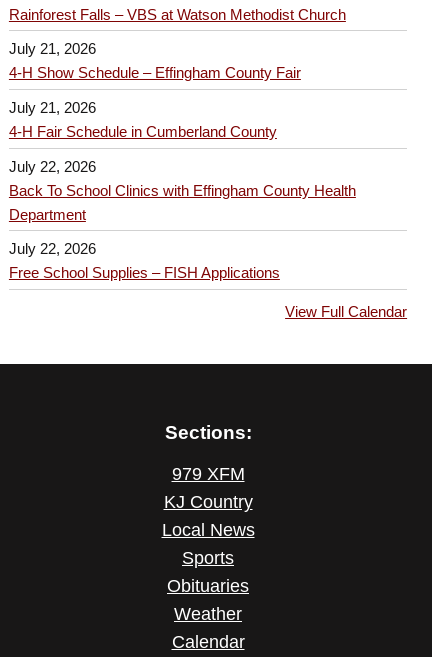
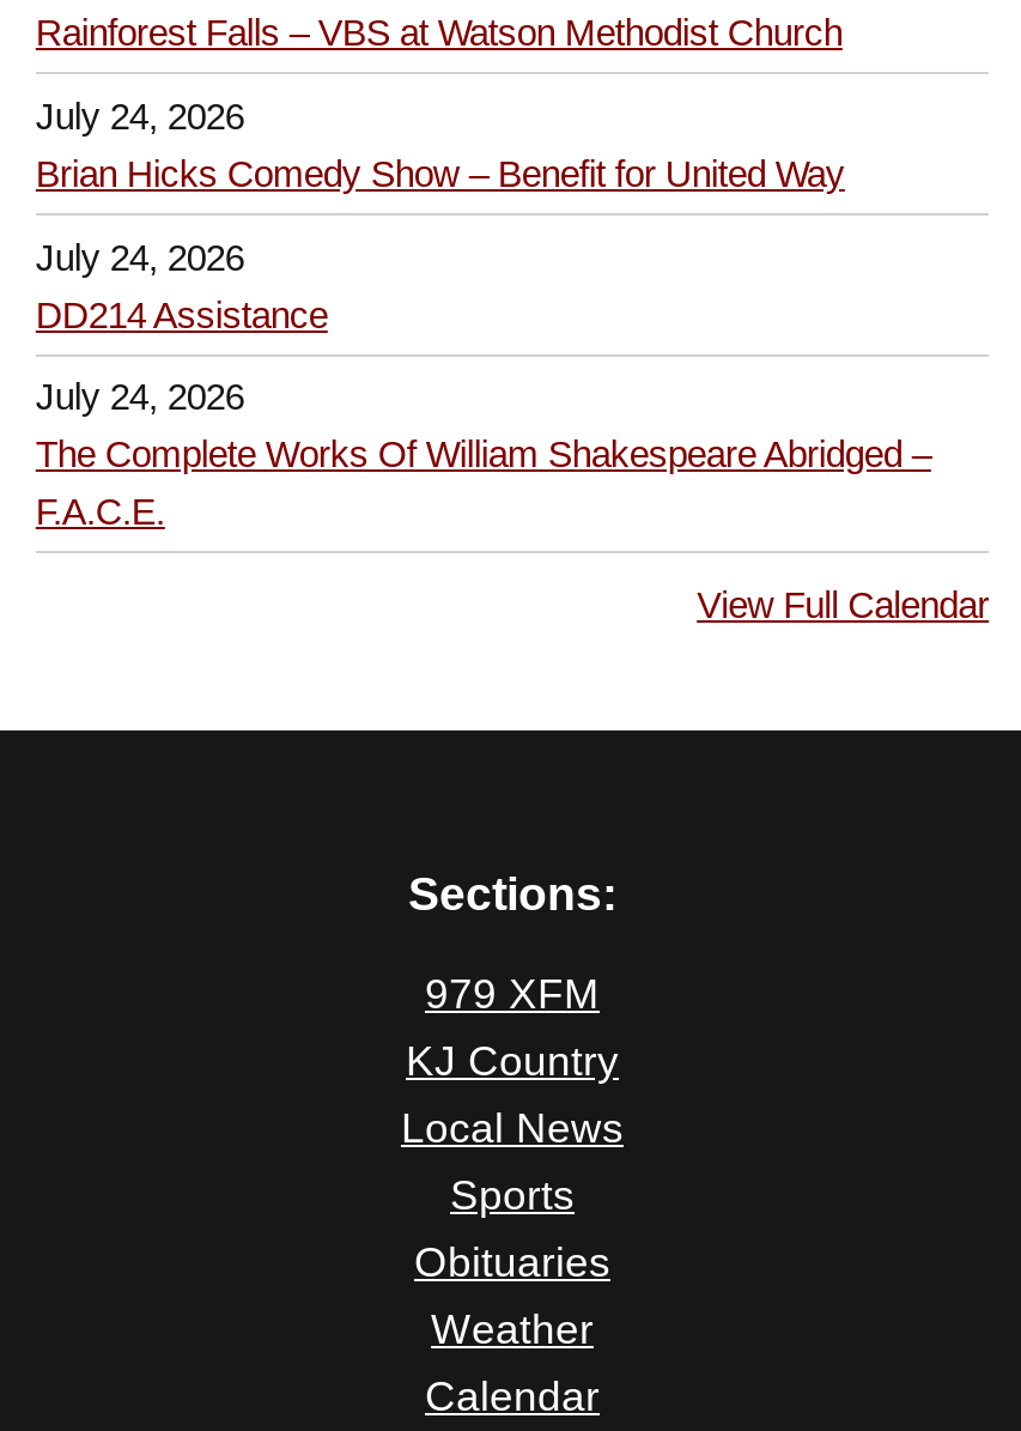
- July 21, 2026
- 4-H Show Schedule – Effingham County Fair
- July 21, 2026
- 4-H Fair Schedule in Cumberland County
- July 22, 2026
- Back To School Clinics with Effingham County Health
- Department
- July 22, 2026
- Free School Supplies – FISH Applications
+ July 24, 2026
+ Brian Hicks Comedy Show – Benefit for United Way
+ July 24, 2026
+ DD214 Assistance
+ July 24, 2026
+ The Complete Works Of William Shakespeare Abridged –
+ F.A.C.E.
